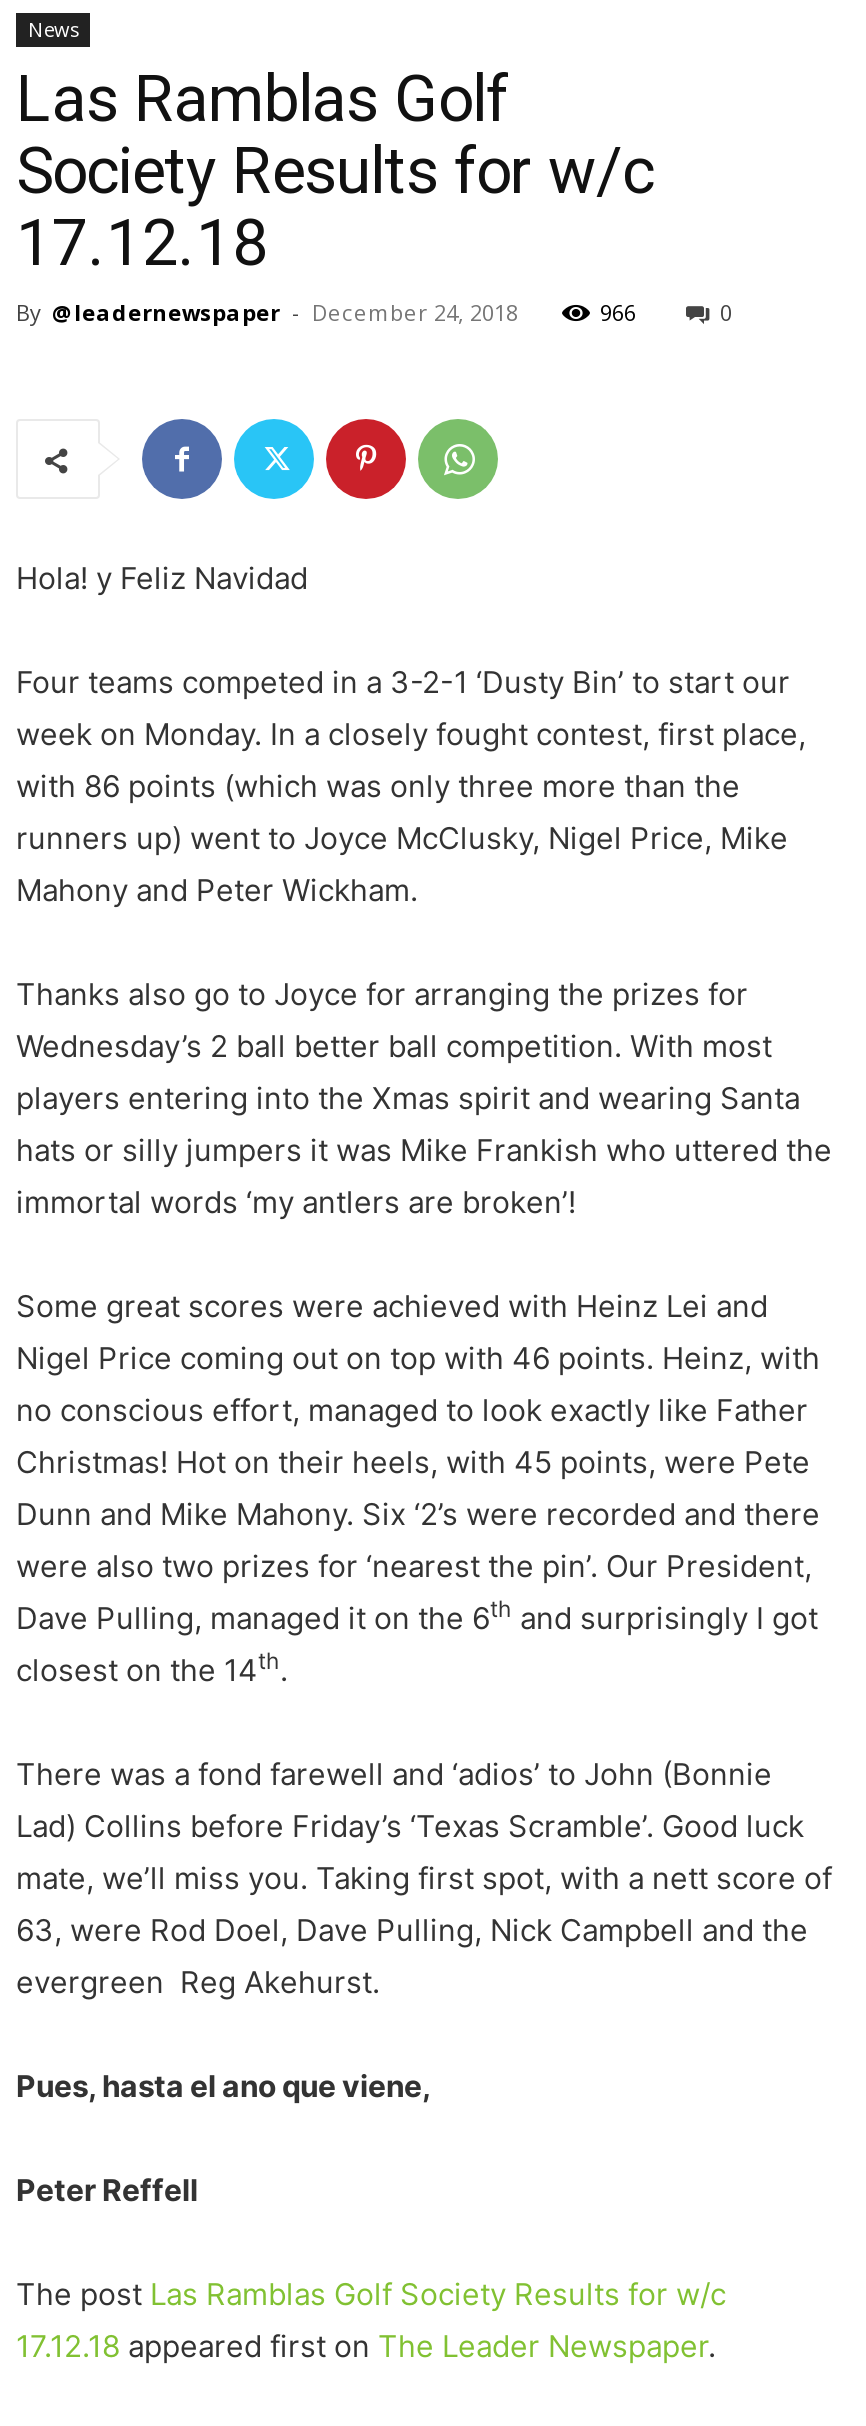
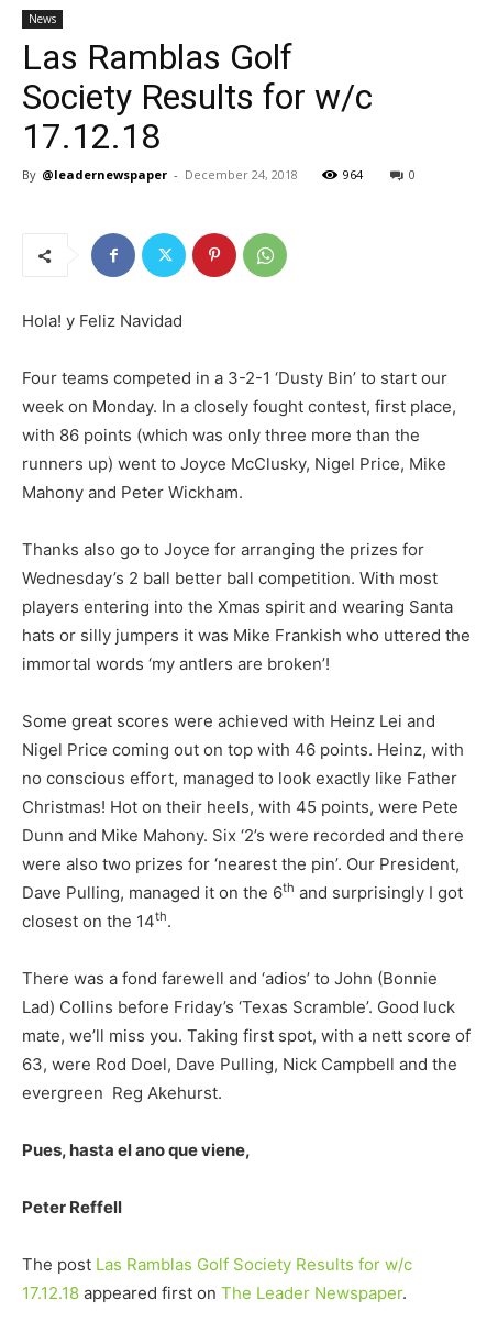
- 966
+ 964
